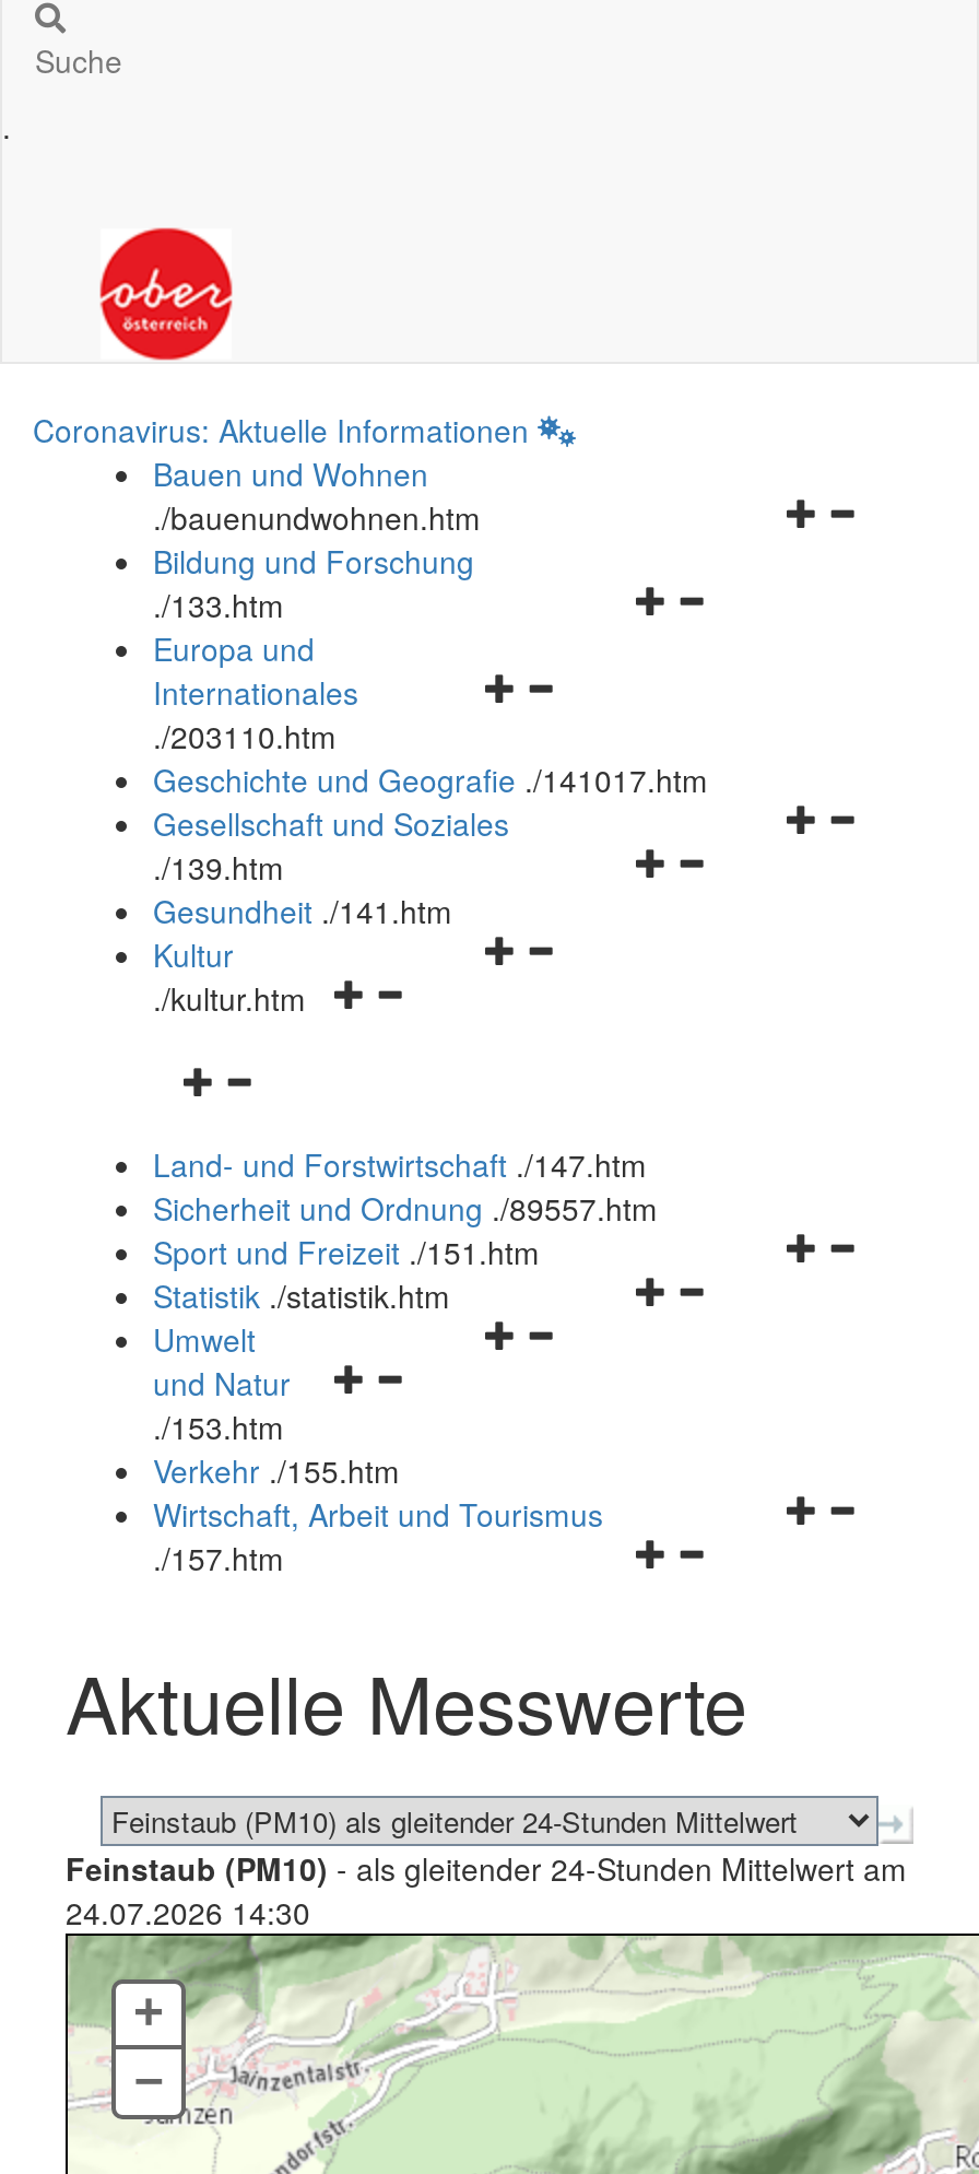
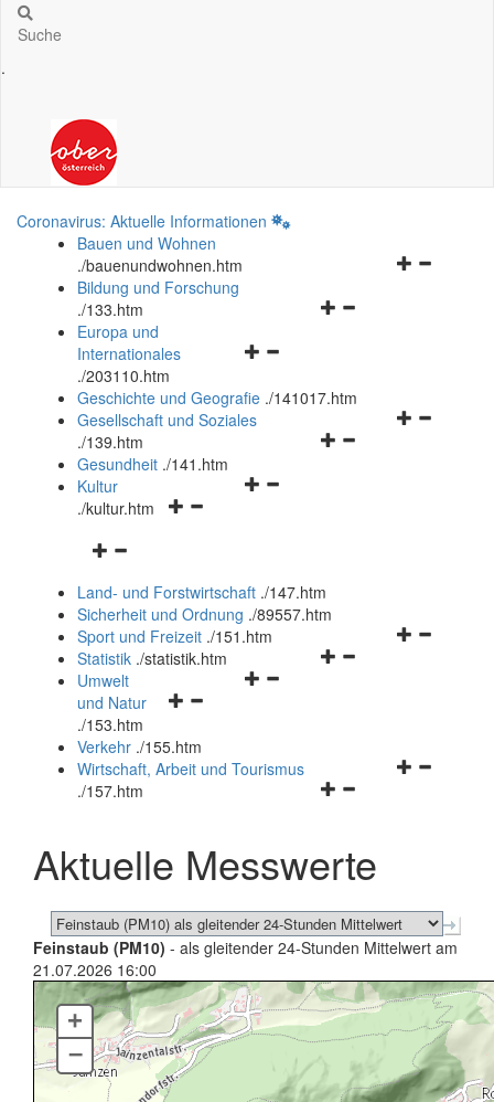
- 24.07.2026 14:30
+ 21.07.2026 16:00
